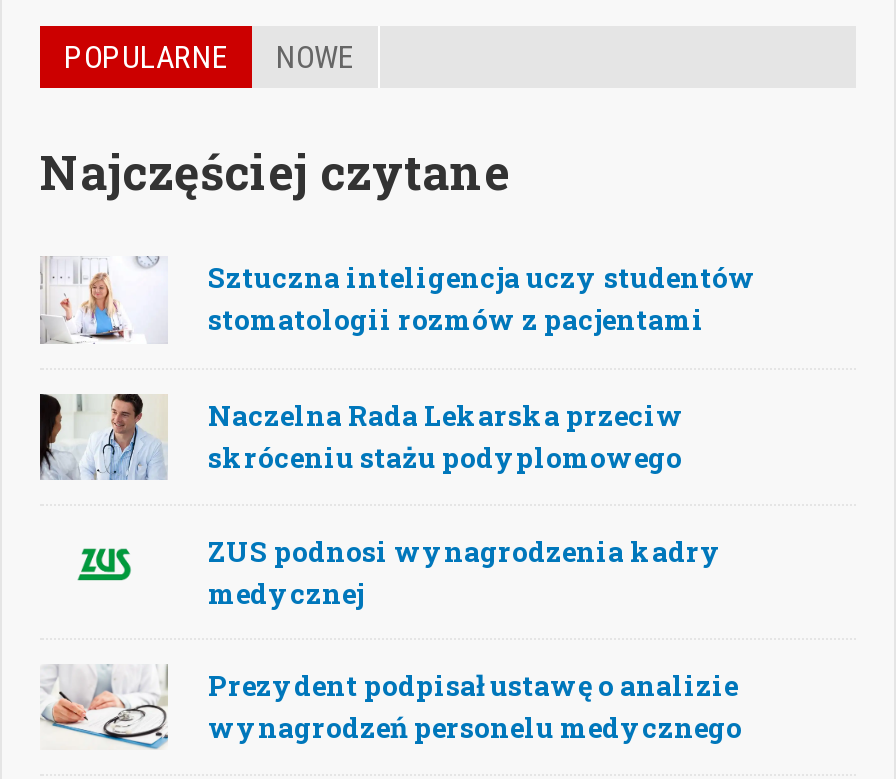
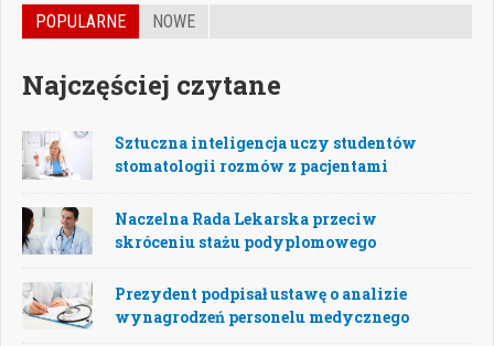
- [image]
- ZUS podnosi wynagrodzenia kadry
- medycznej
